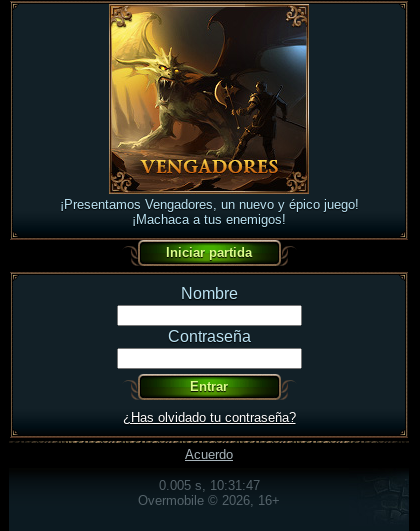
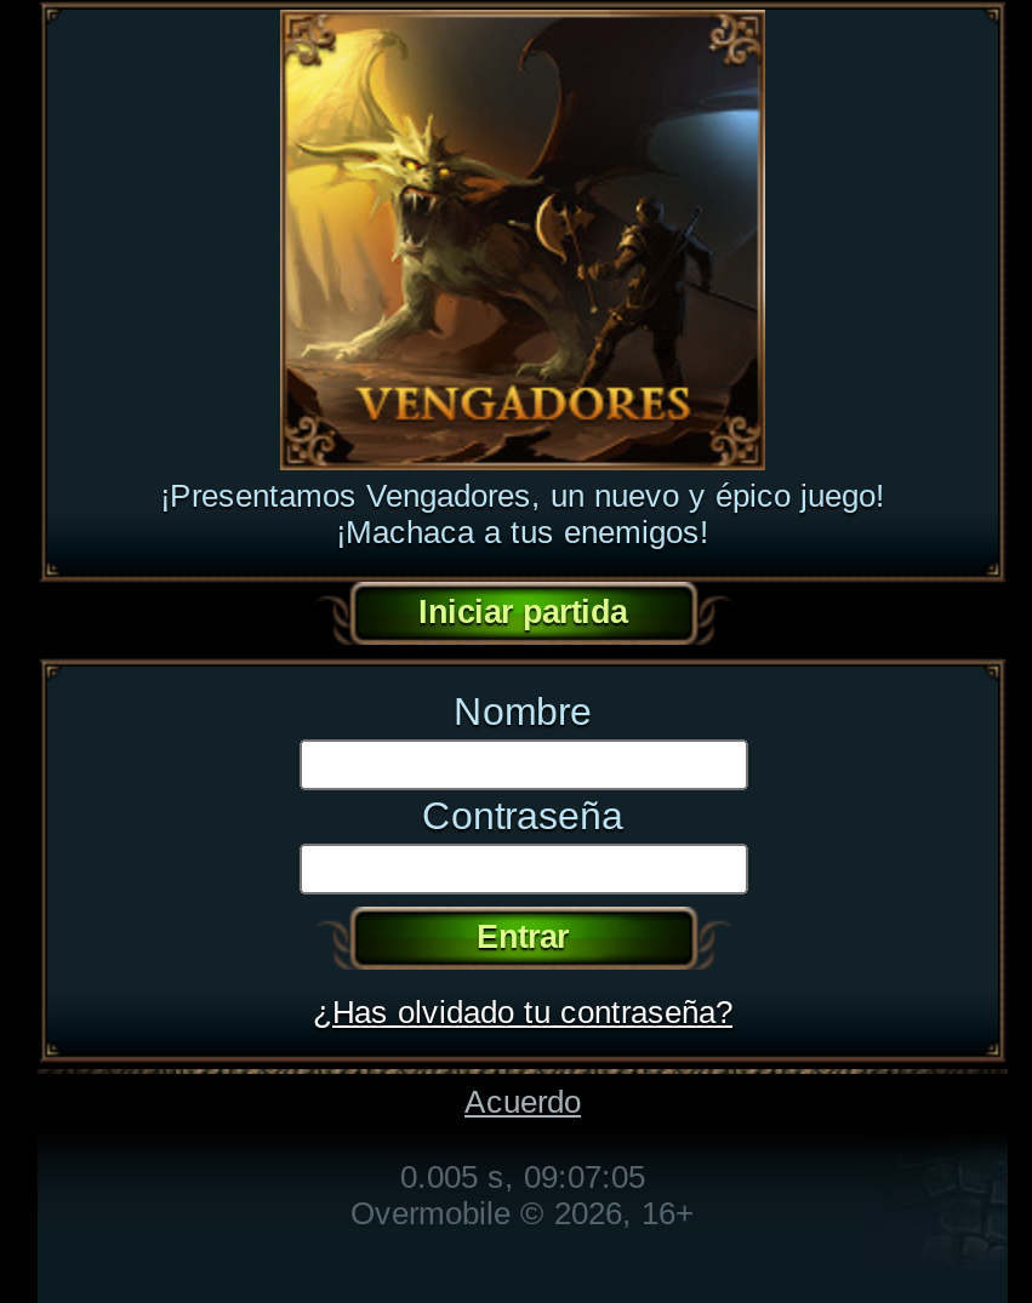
- 0.005 s, 10:31:47
+ 0.005 s, 09:07:05
